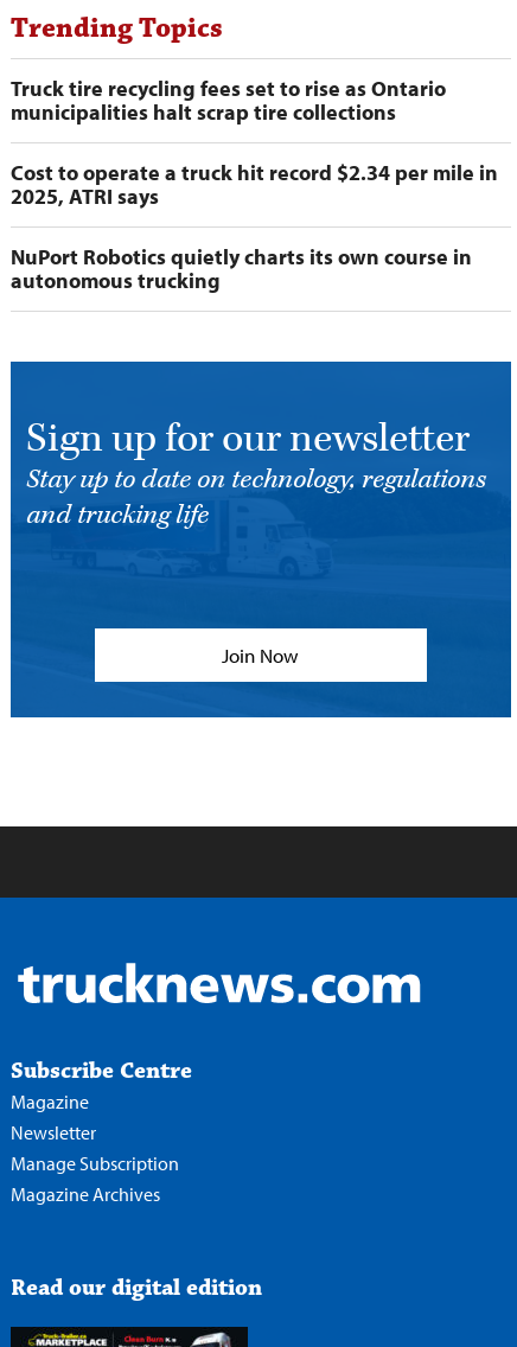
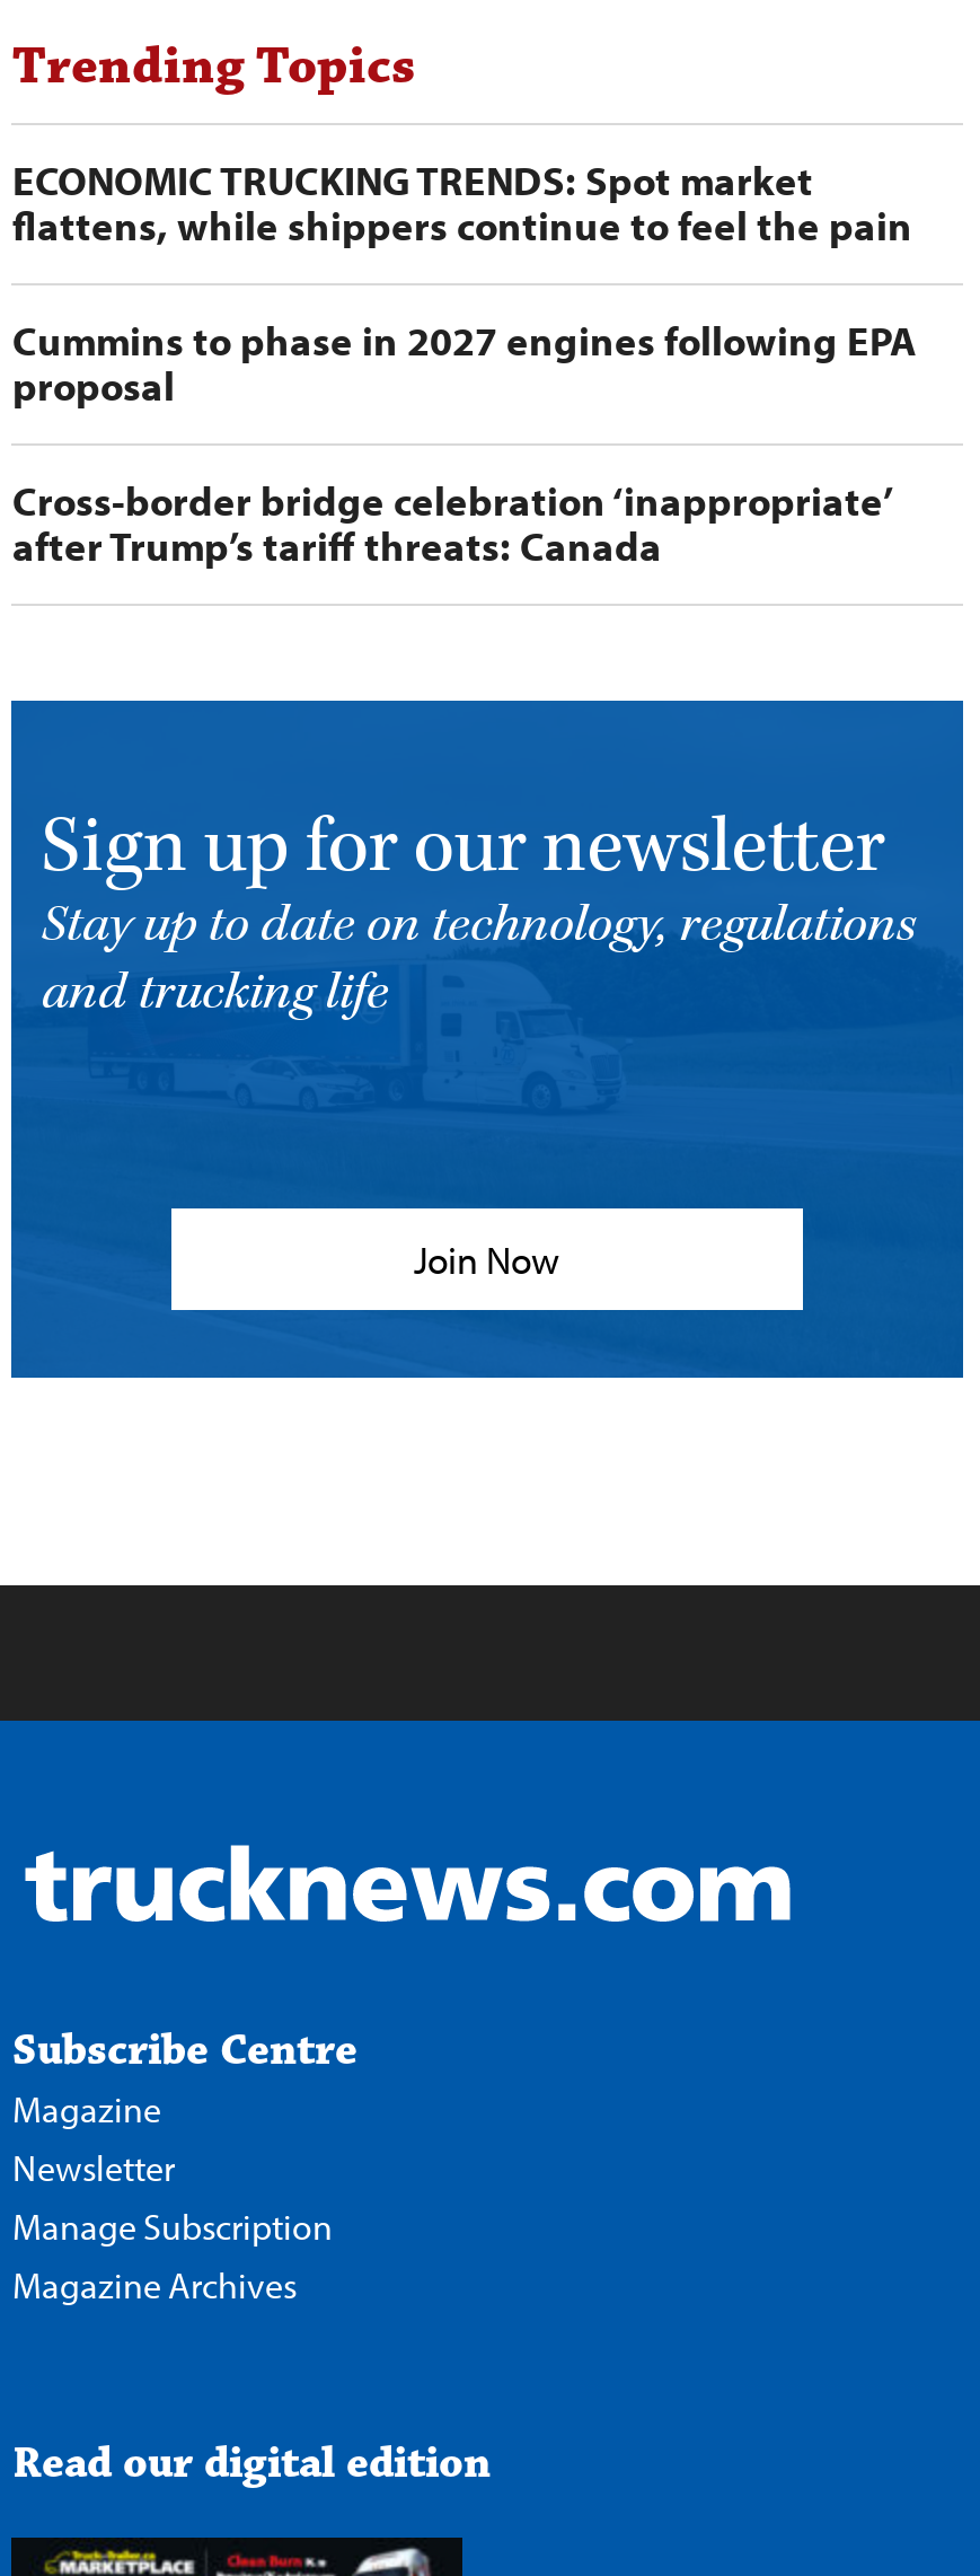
- Truck tire recycling fees set to rise as Ontario
- municipalities halt scrap tire collections
+ ECONOMIC TRUCKING TRENDS: Spot market
+ flattens, while shippers continue to feel the pain

- Cost to operate a truck hit record $2.34 per mile in
- 2025, ATRI says
+ Cummins to phase in 2027 engines following EPA
+ proposal

- NuPort Robotics quietly charts its own course in
- autonomous trucking
+ Cross-border bridge celebration ‘inappropriate’
+ after Trump’s tariff threats: Canada
